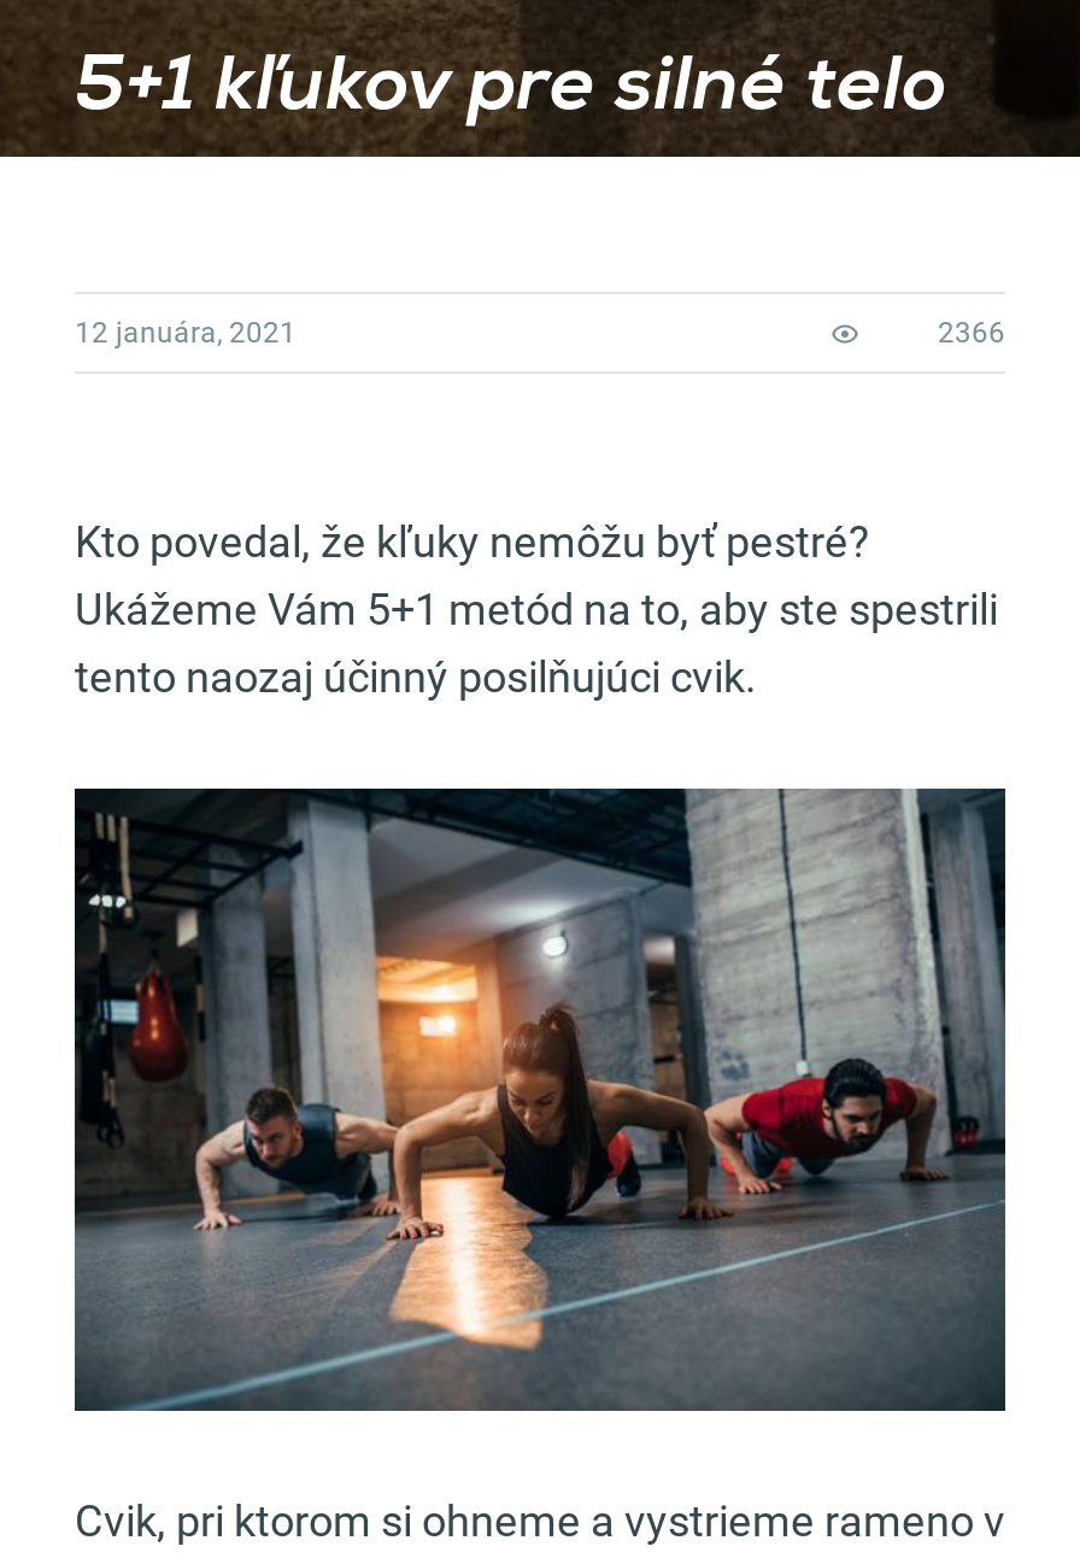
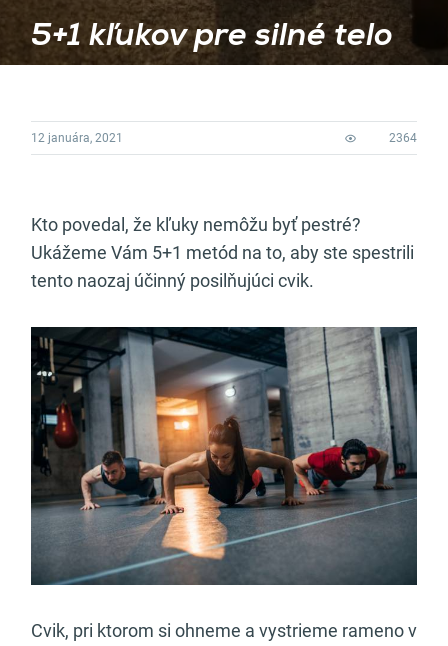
- 2366
+ 2364
